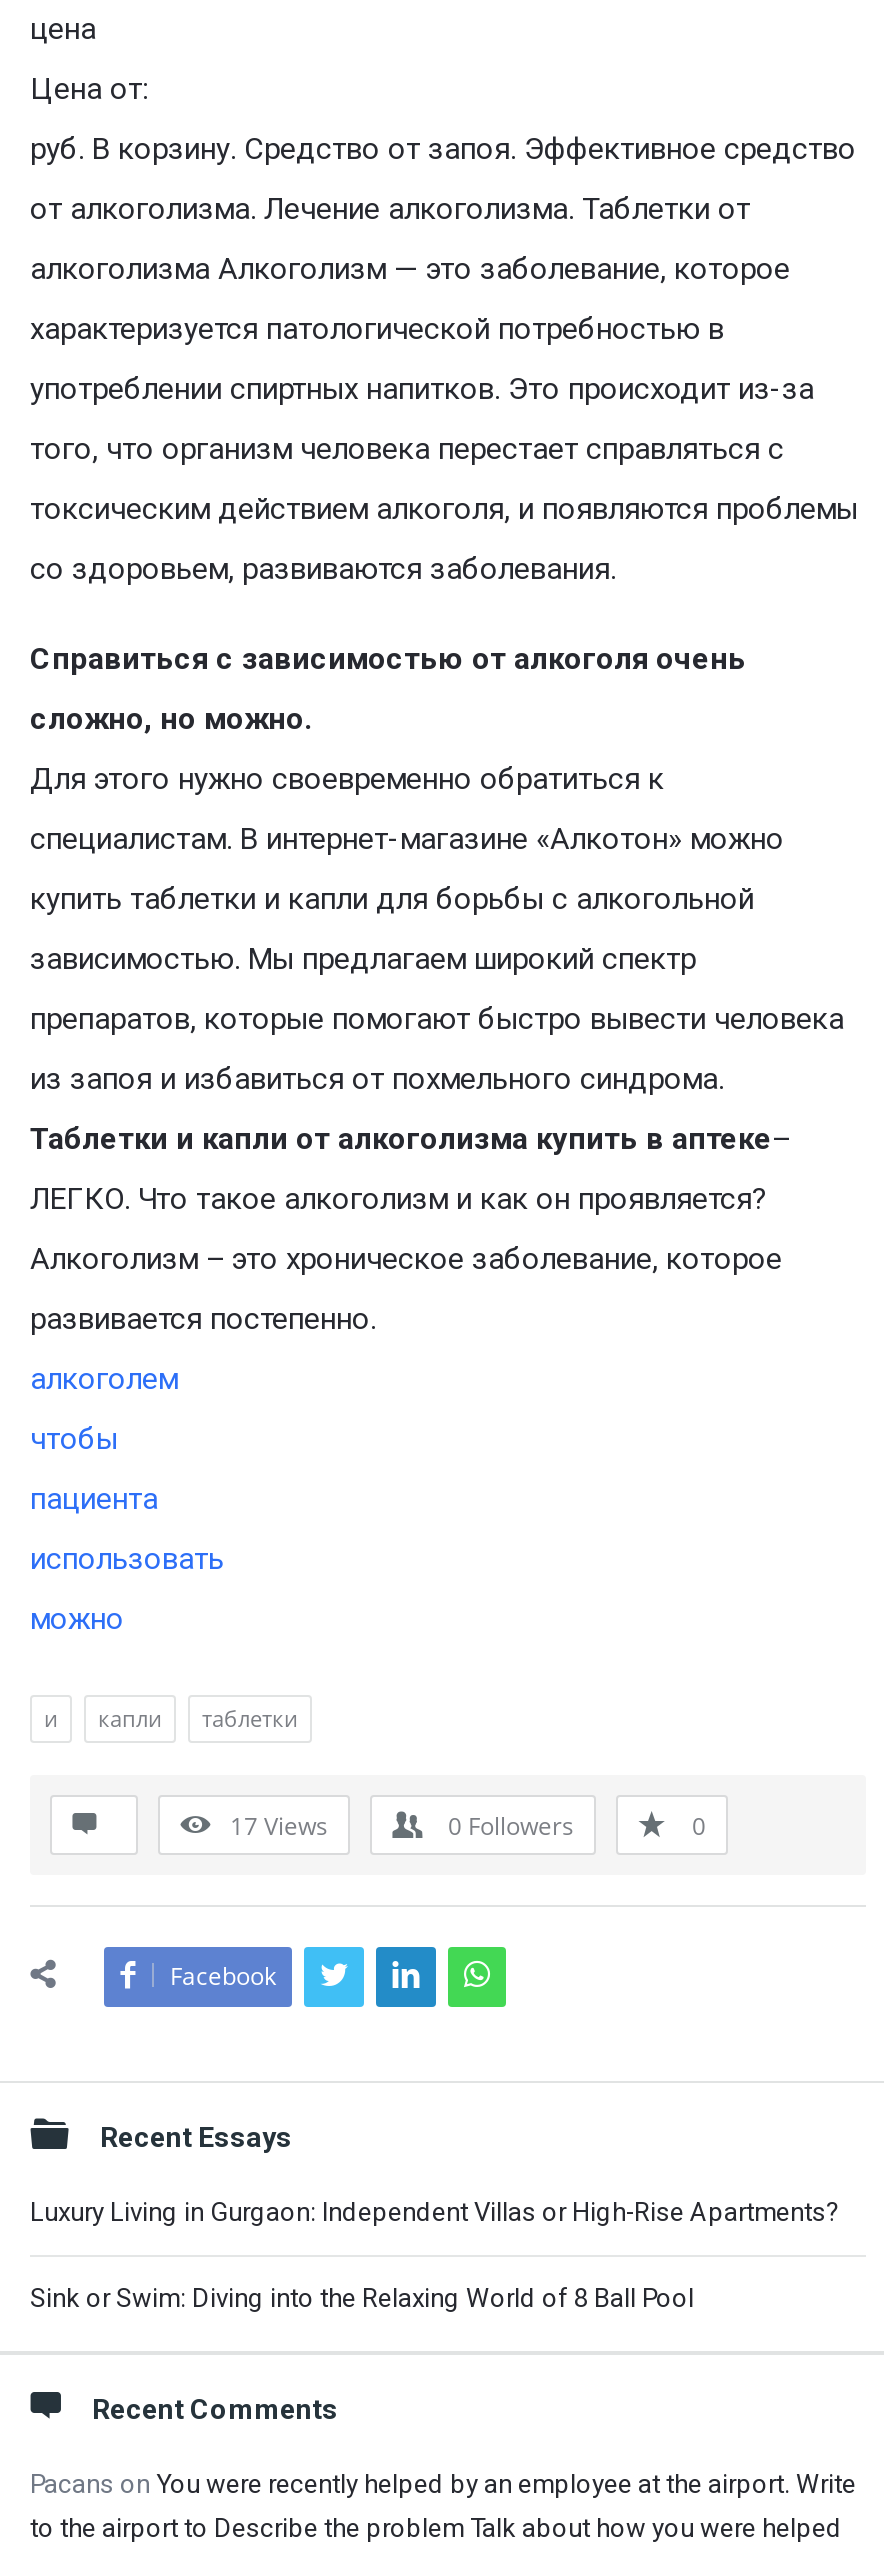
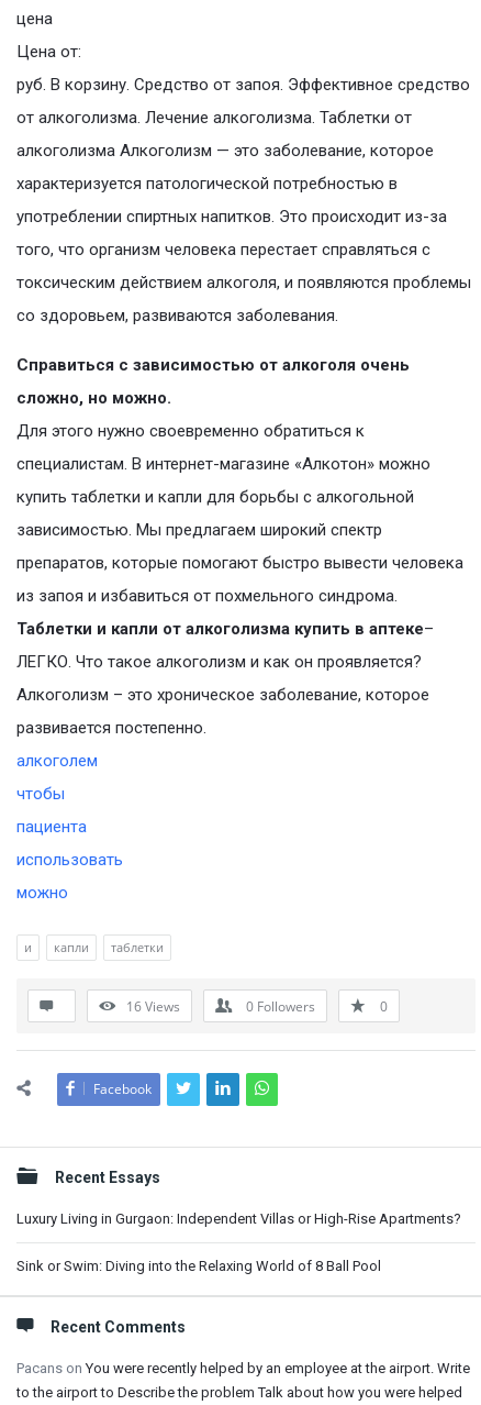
- 17 Views
+ 16 Views
